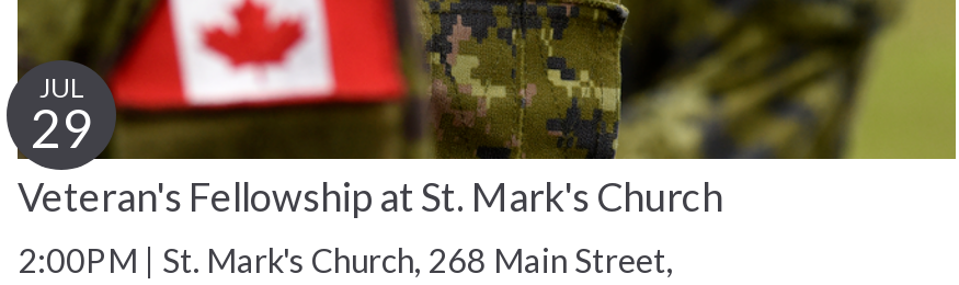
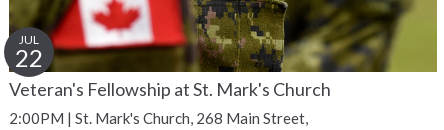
- 29
+ 22
